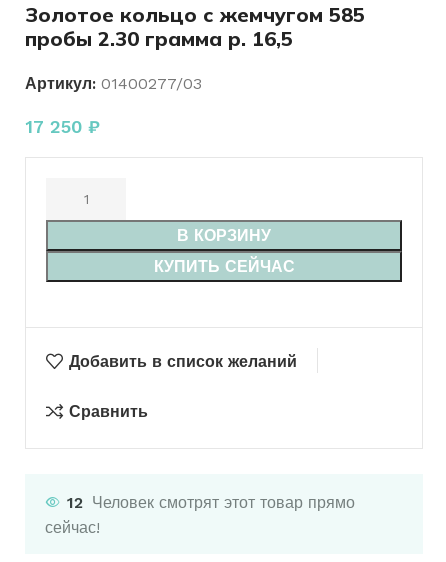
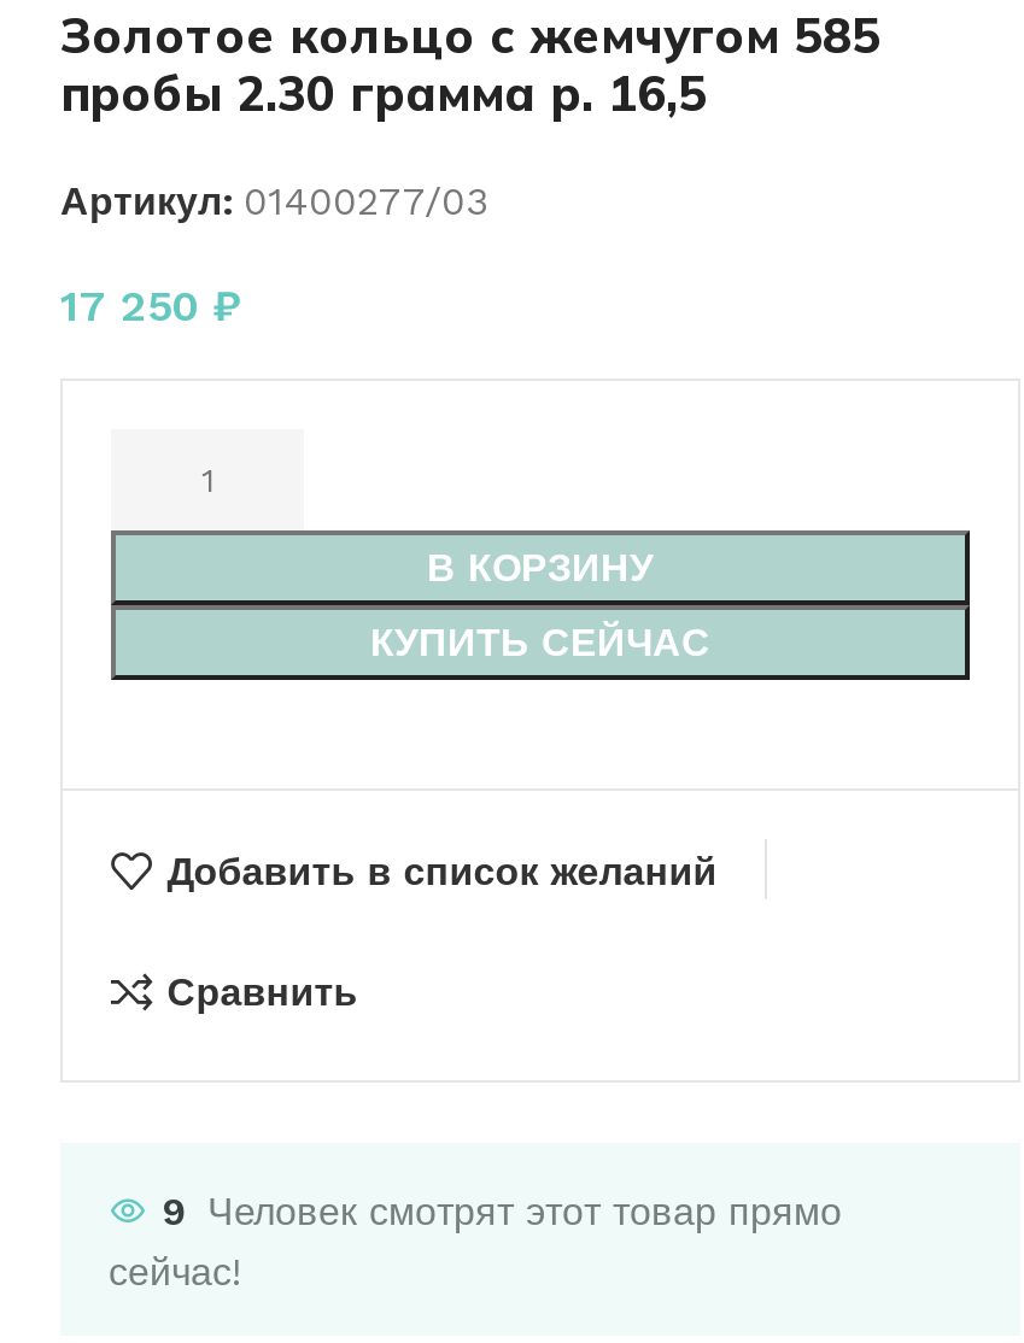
- 12 Человек смотрят этот товар прямо
+ 9 Человек смотрят этот товар прямо
